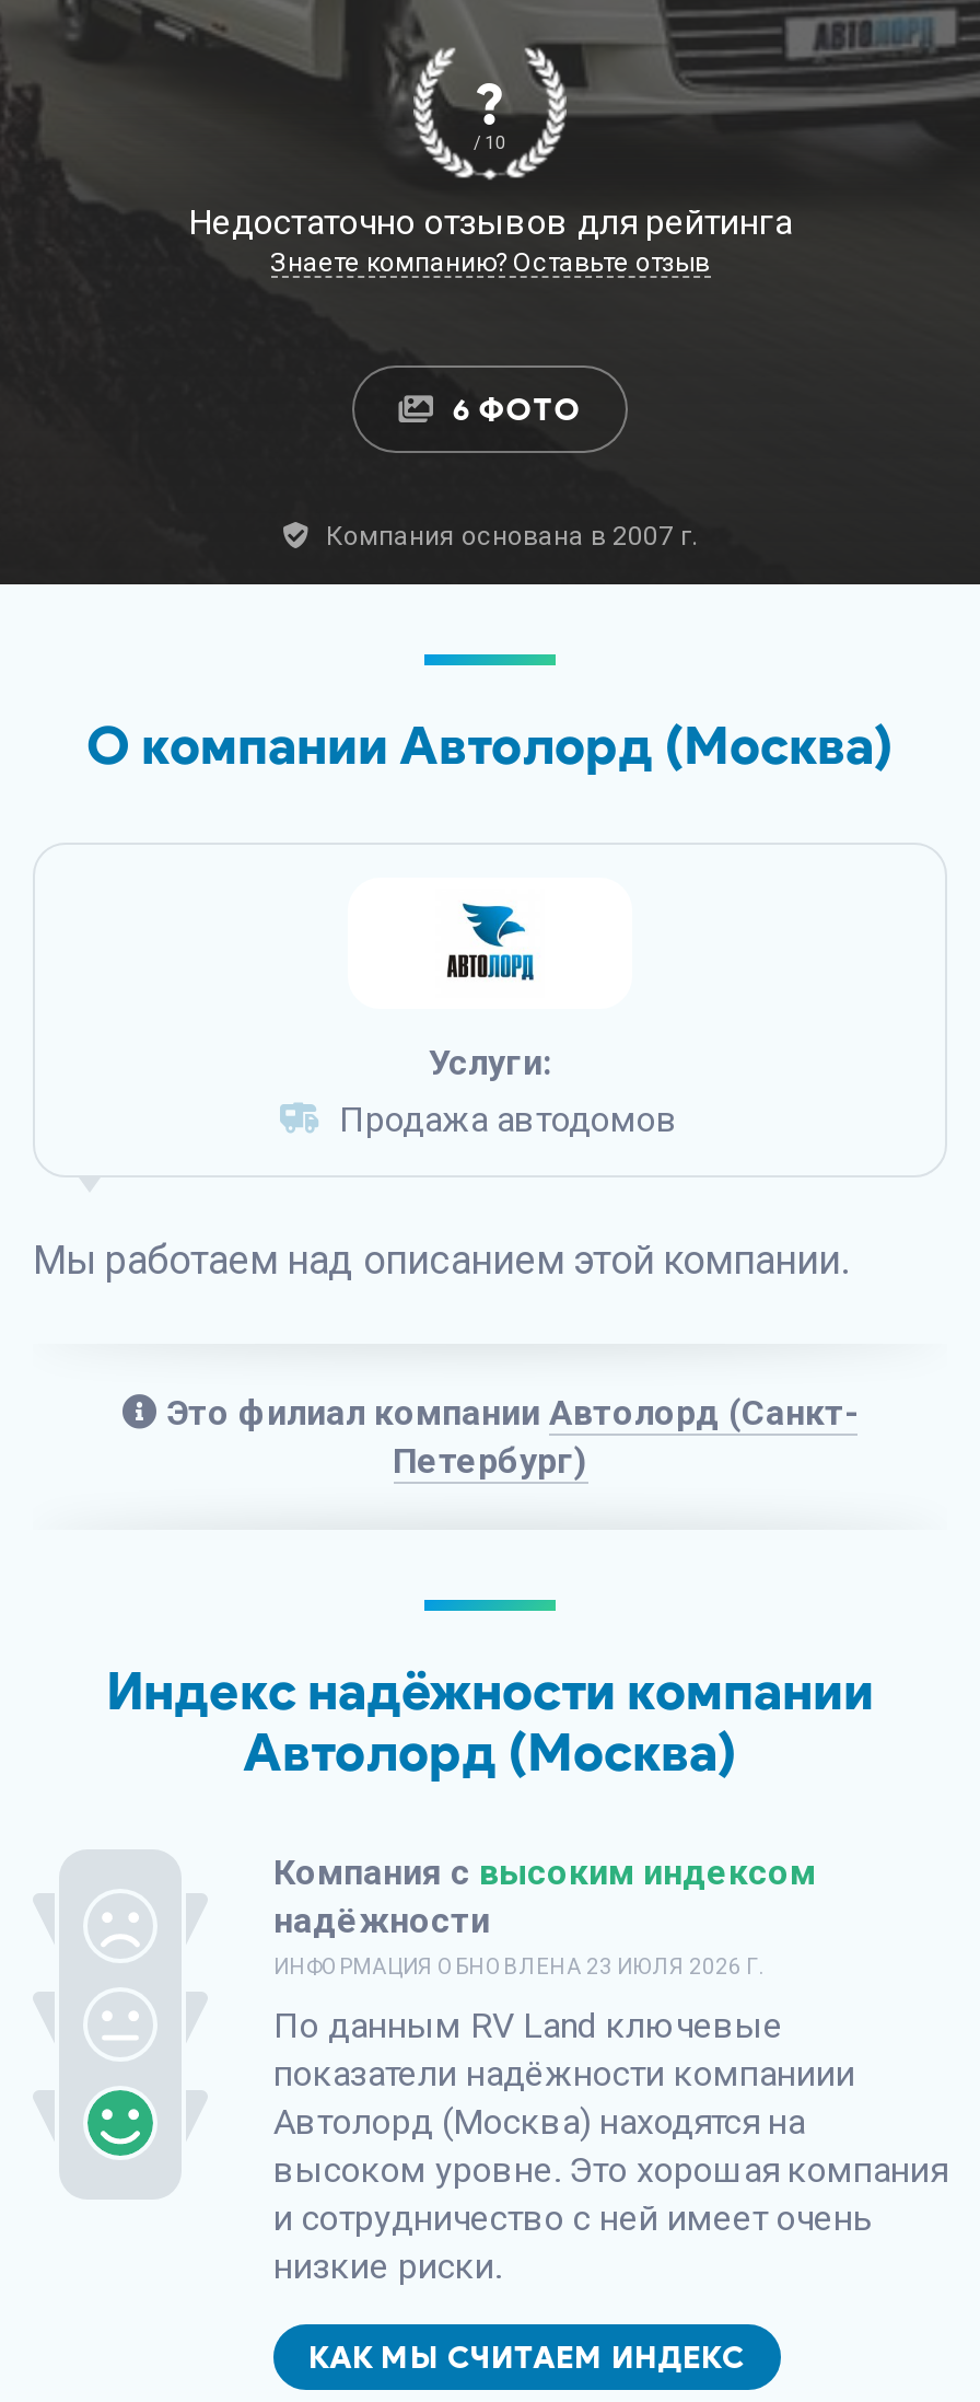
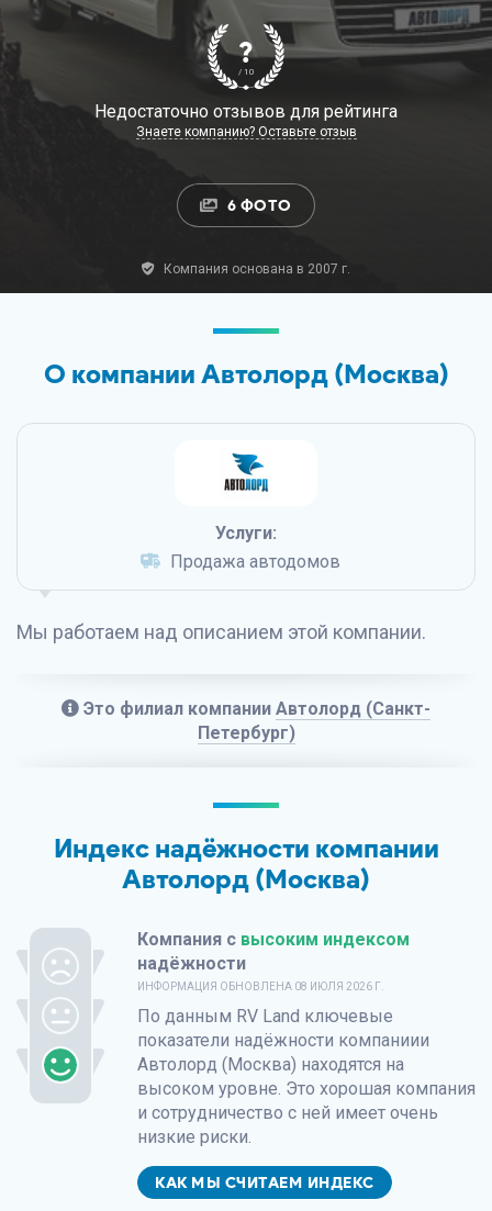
- ИНФОРМАЦИЯ ОБНОВЛЕНА 23 ИЮЛЯ 2026 Г.
+ ИНФОРМАЦИЯ ОБНОВЛЕНА 08 ИЮЛЯ 2026 Г.
